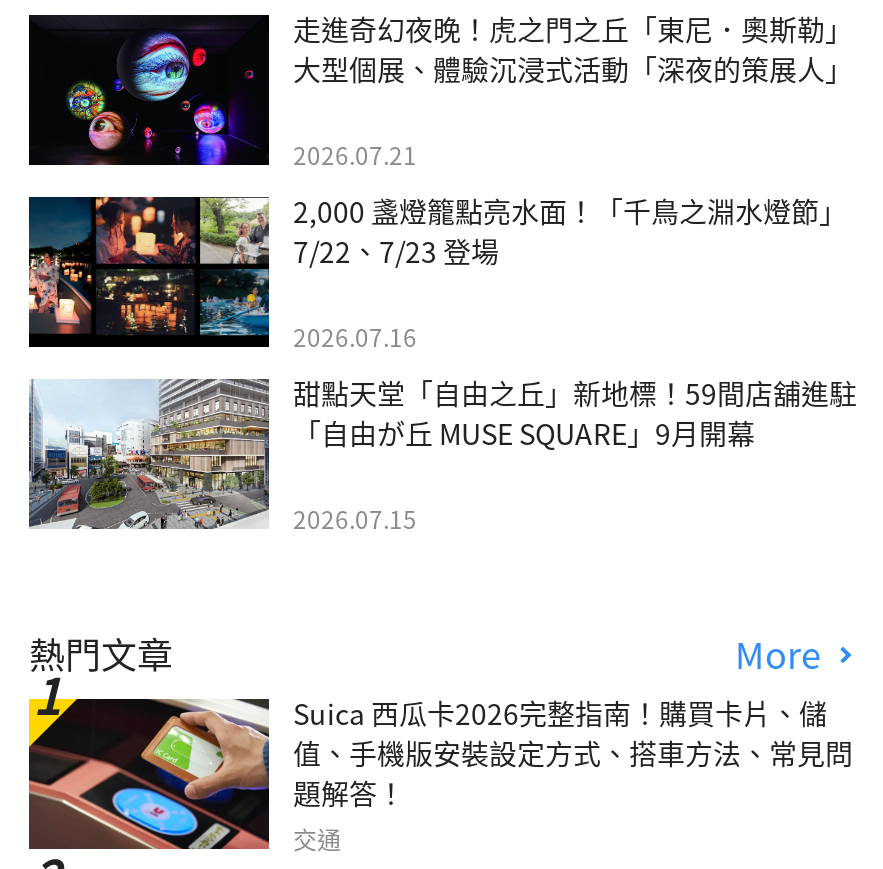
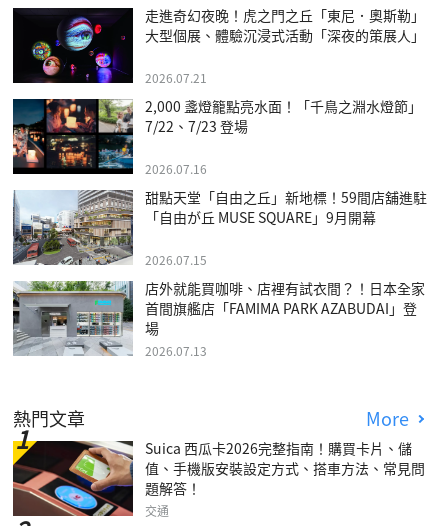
+ [image]
+ 店外就能買咖啡、店裡有試衣間？！日本全家
+ 首間旗艦店「FAMIMA PARK AZABUDAI」登
+ 場
+ 2026.07.13
